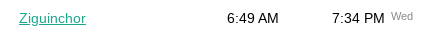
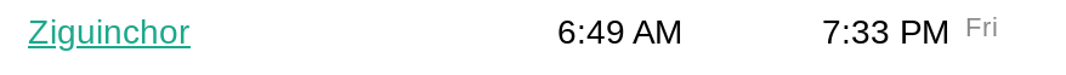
- 7:34 PM Wed
+ 7:33 PM Fri
